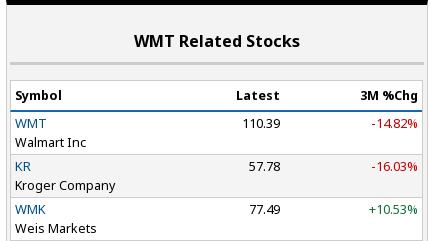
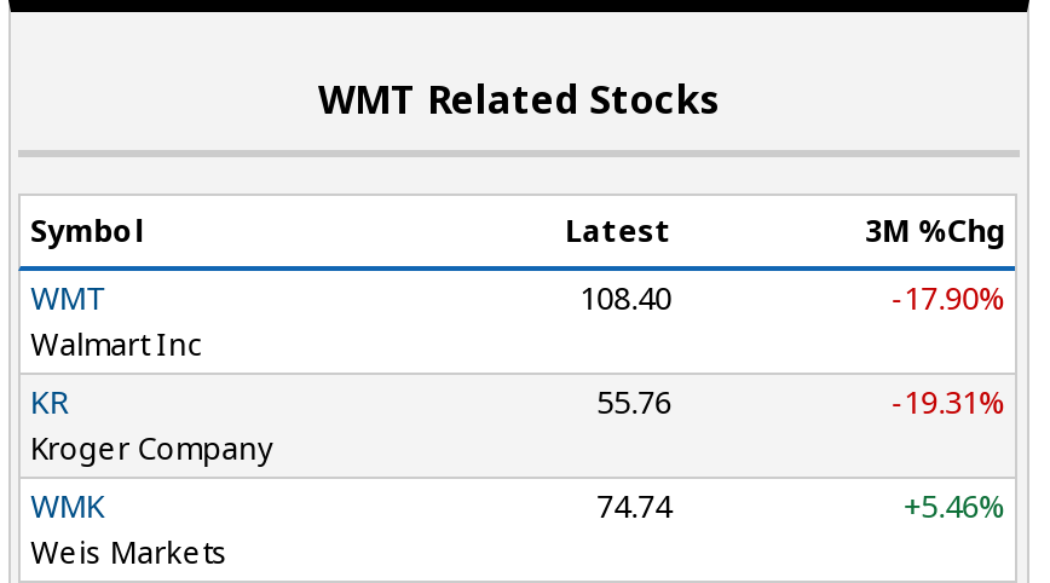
- 110.39
+ 108.40

- -14.82%
+ -17.90%

- 57.78
+ 55.76

- -16.03%
+ -19.31%

- 77.49
+ 74.74

- +10.53%
+ +5.46%
